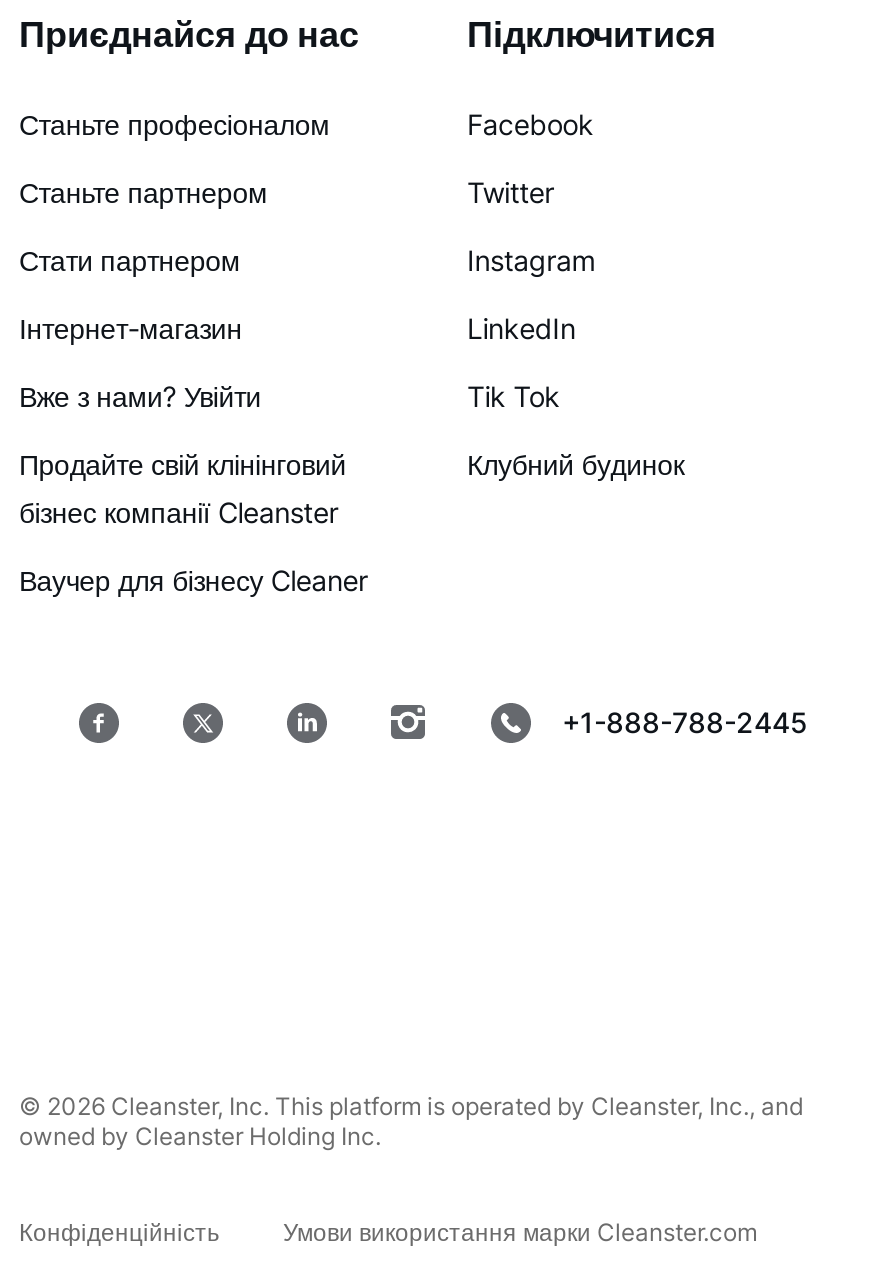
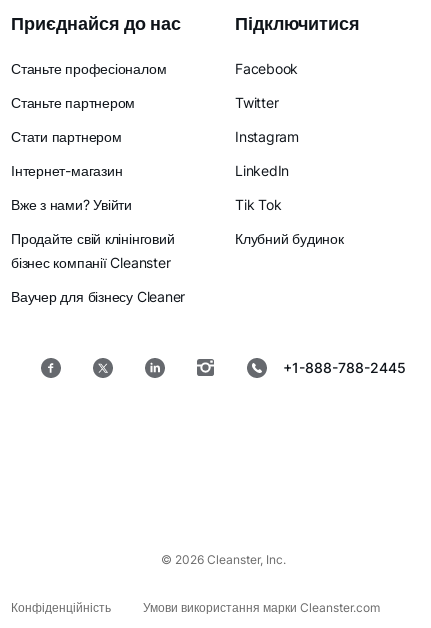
- © 2026 Cleanster, Inc. This platform is operated by Cleanster, Inc., and
- owned by Cleanster Holding Inc.
+ © 2026 Cleanster, Inc.
